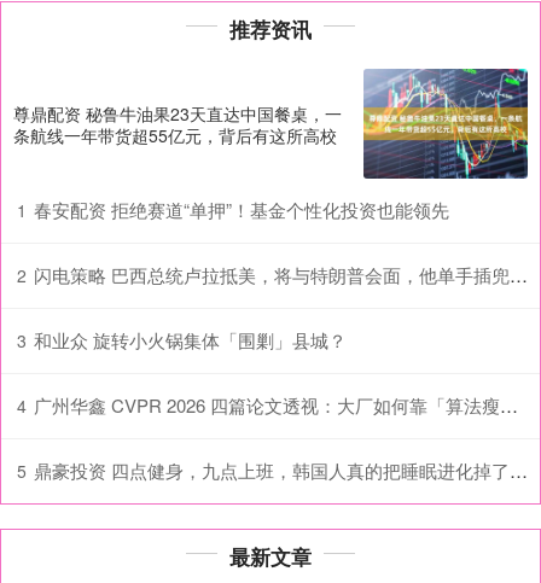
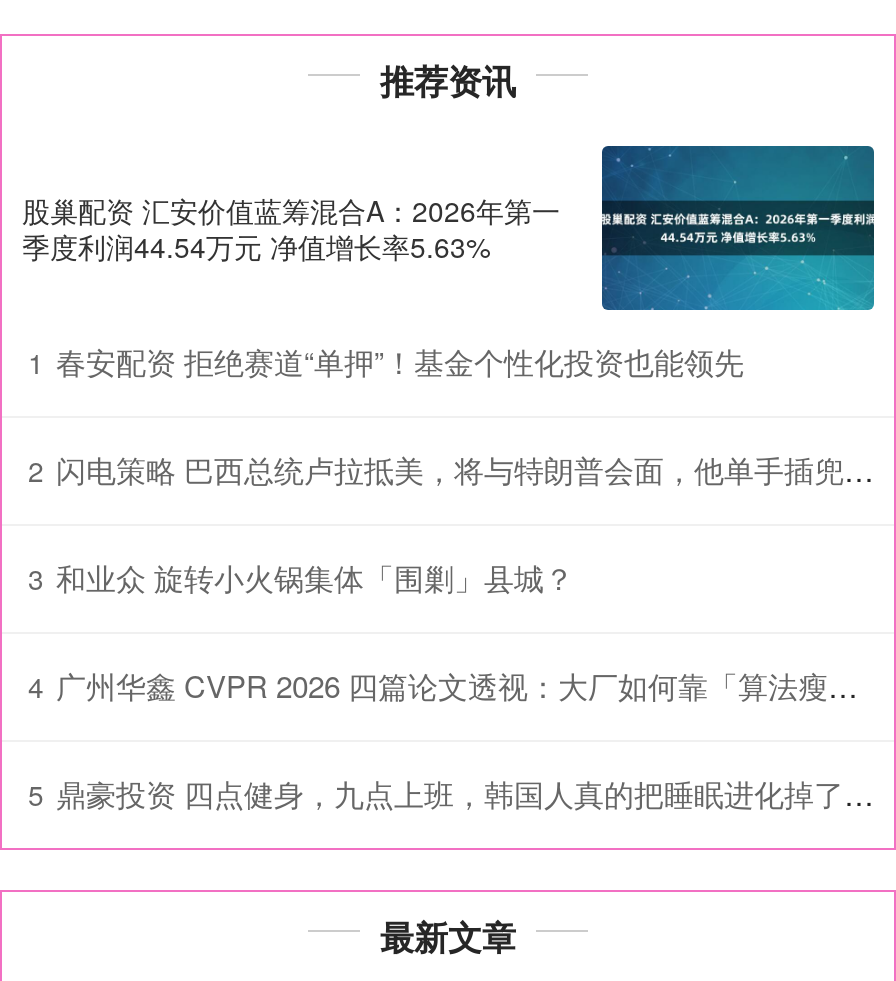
- [image]
- 尊鼎配资 秘鲁牛油果23天直达中国餐桌，一
- 条航线一年带货超55亿元，背后有这所高校
+ [image]
+ 股巢配资 汇安价值蓝筹混合A：2026年第一
+ 季度利润44.54万元 净值增长率5.63%
